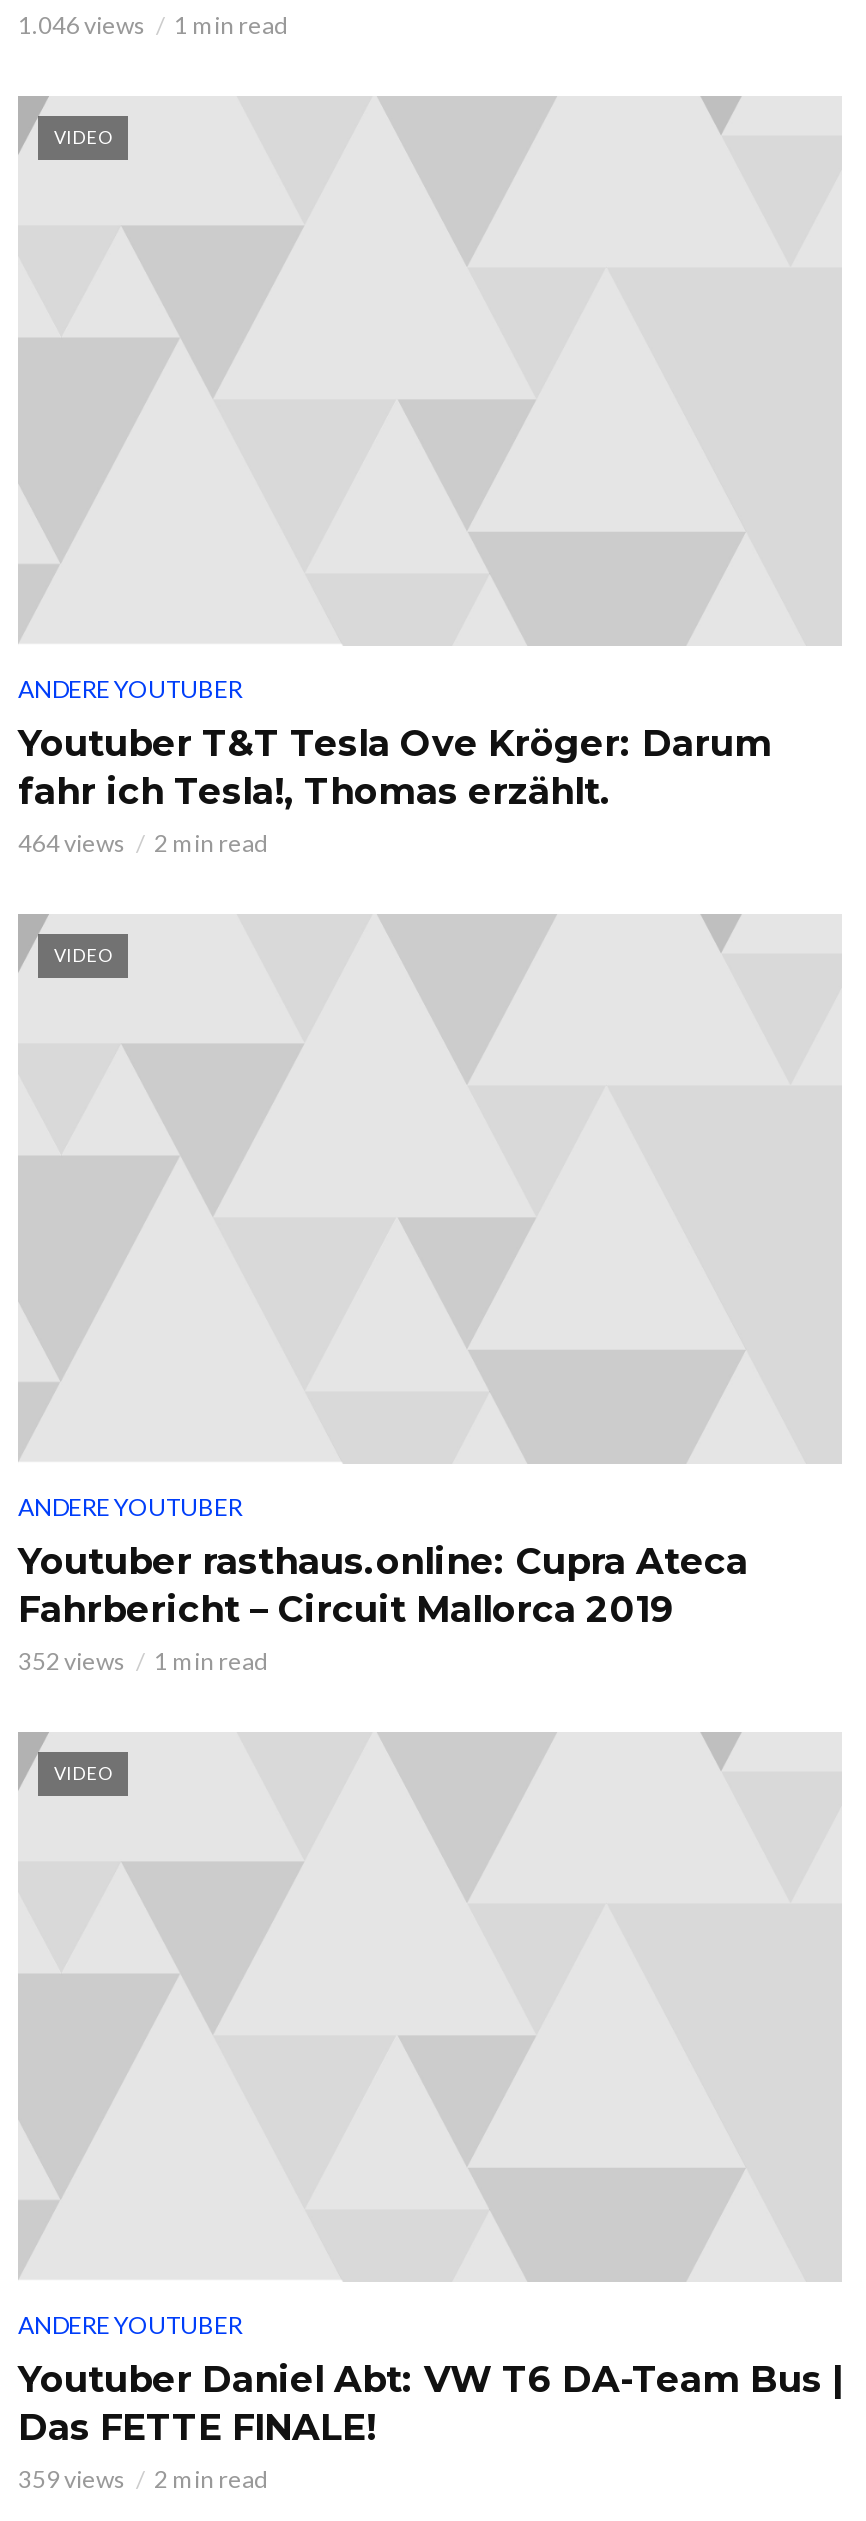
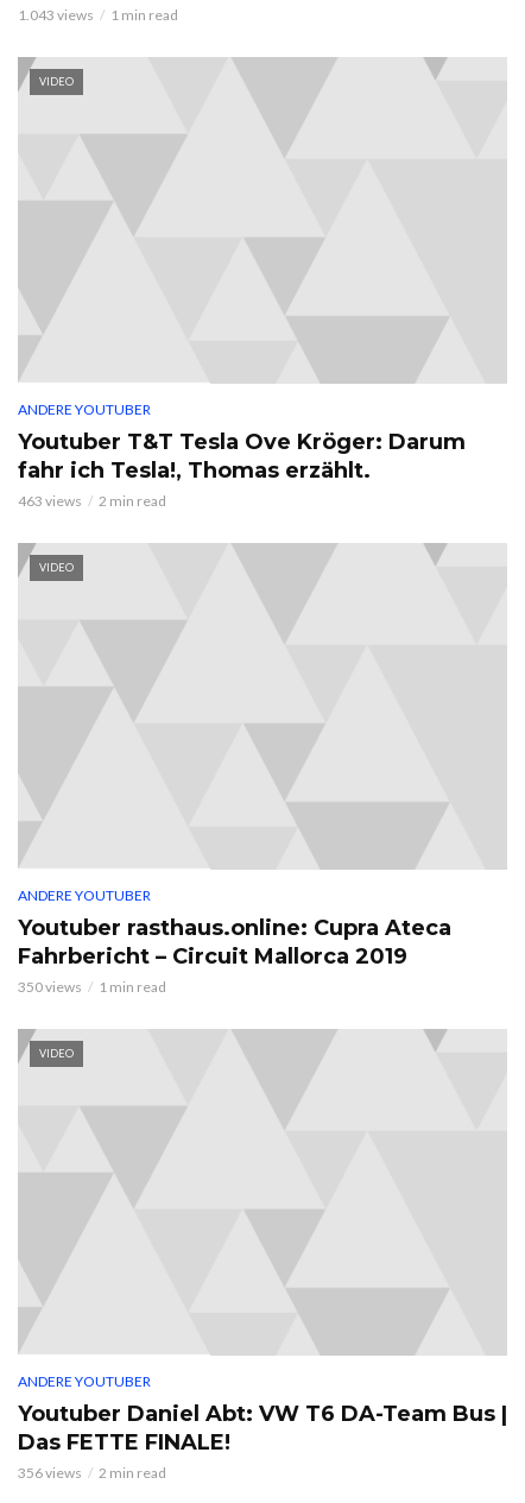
- 1.046 views 1 min read
+ 1.043 views 1 min read

- 464 views 2 min read
+ 463 views 2 min read

- 352 views 1 min read
+ 350 views 1 min read

- 359 views 2 min read
+ 356 views 2 min read
